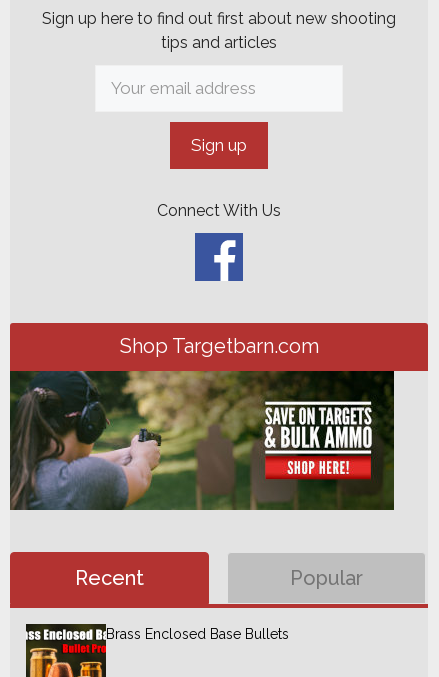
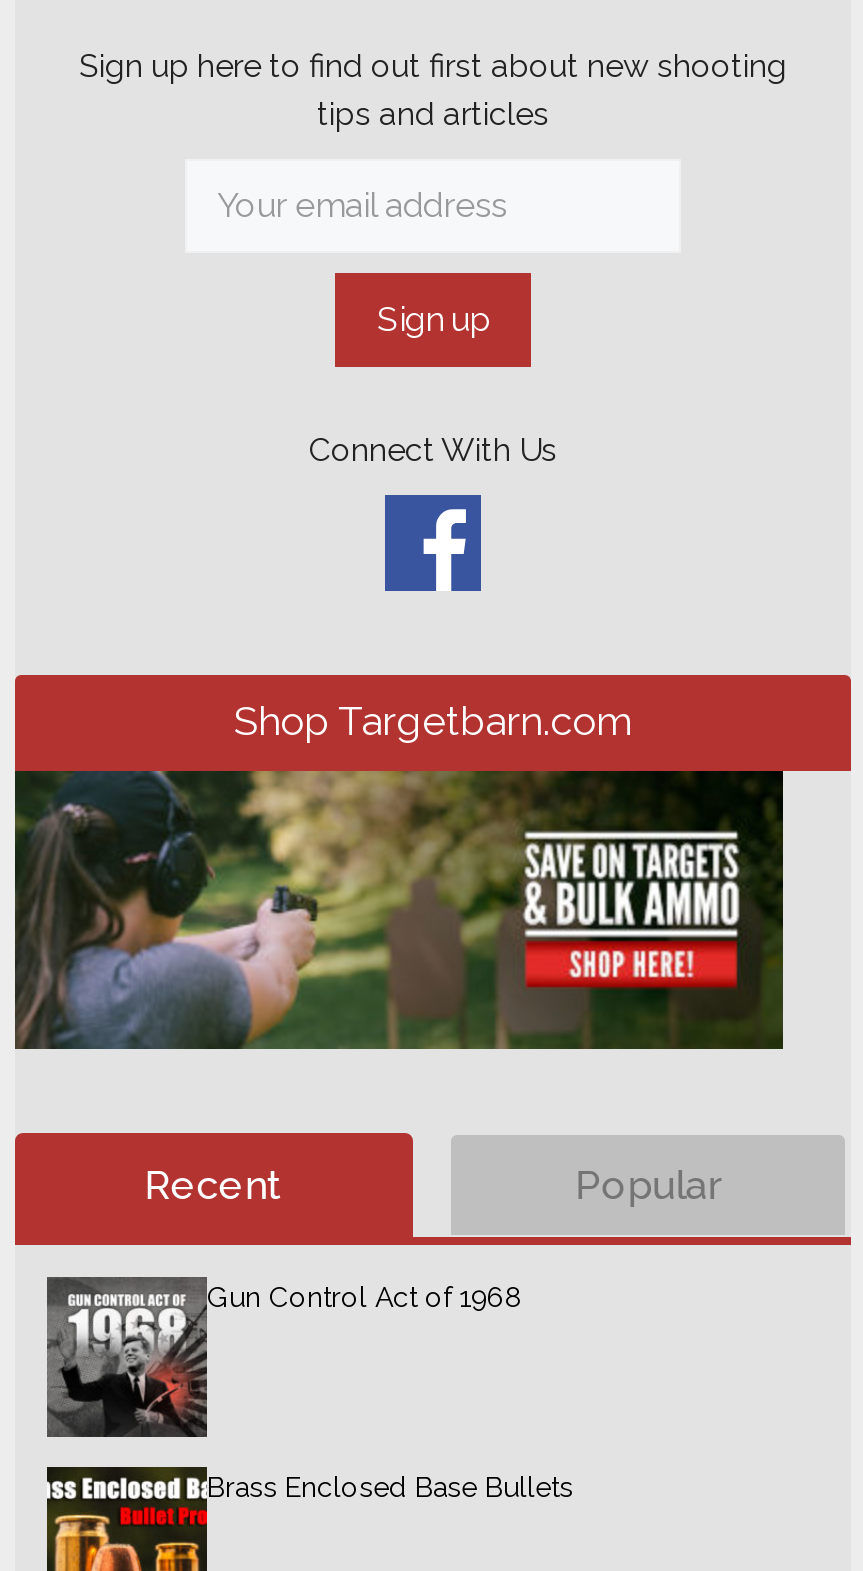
+ [image]
+ Gun Control Act of 1968
